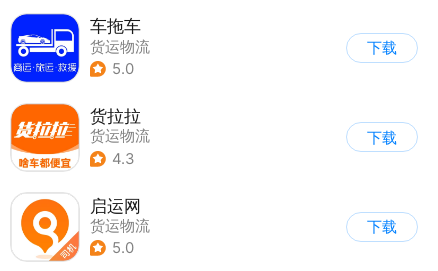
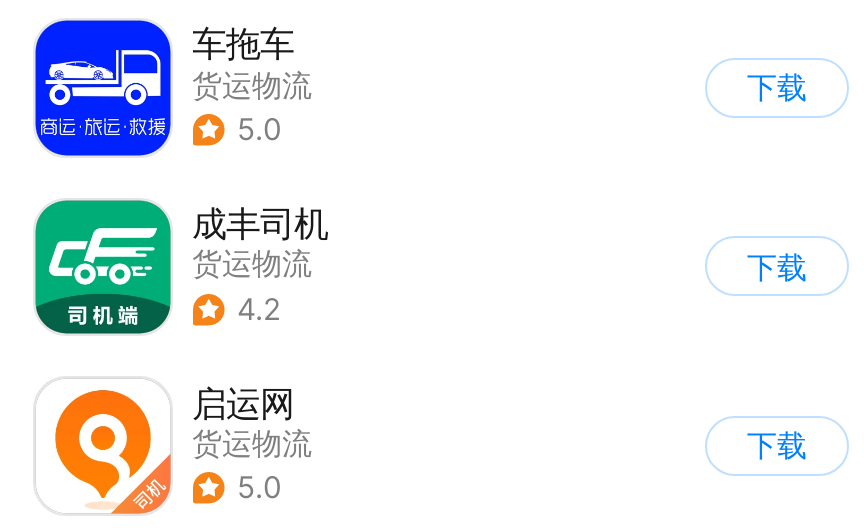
- [image]
- 货拉拉
+ [image]
+ 成丰司机

- 4.3
+ 4.2
